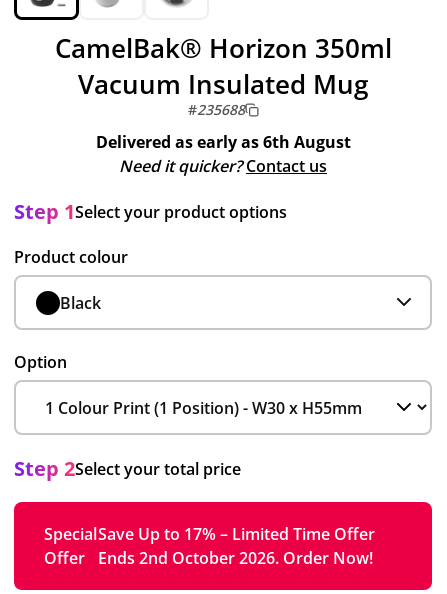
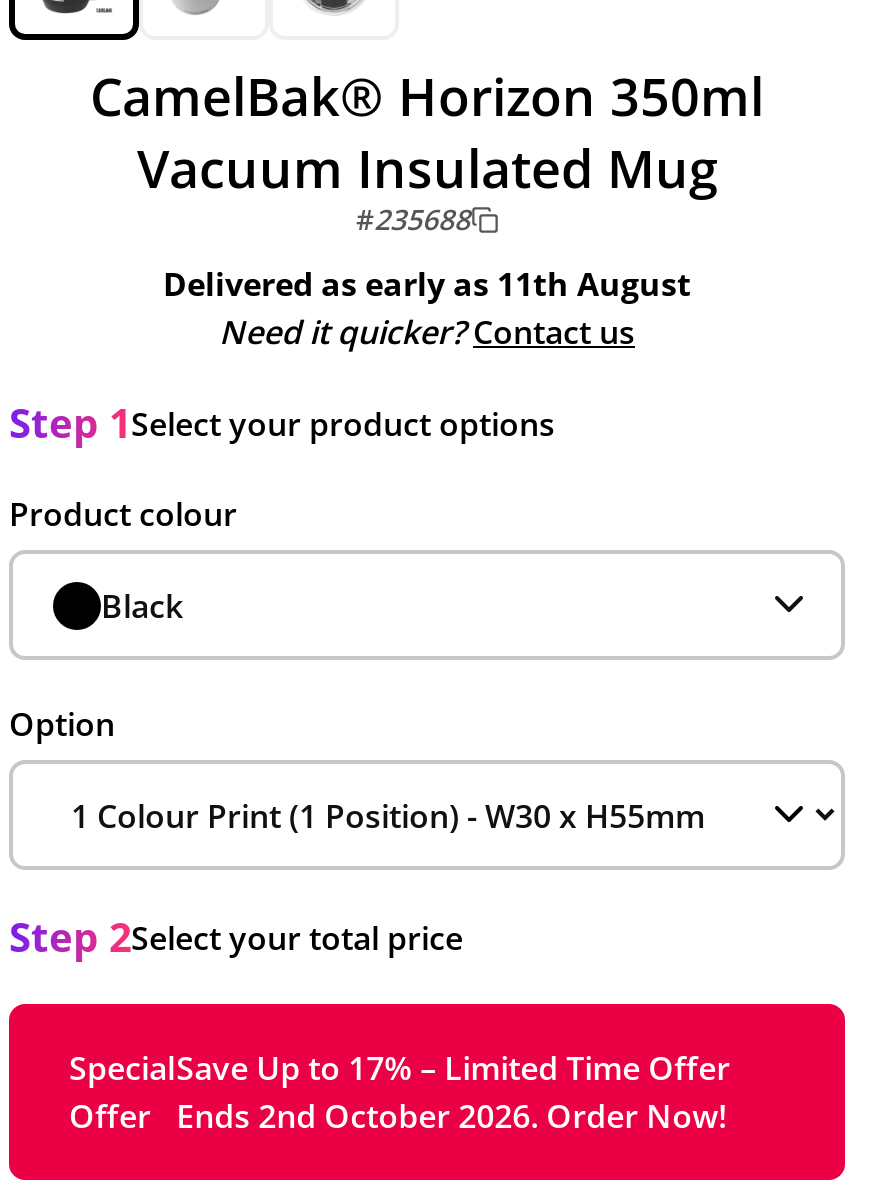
- Delivered as early as 6th August
+ Delivered as early as 11th August
